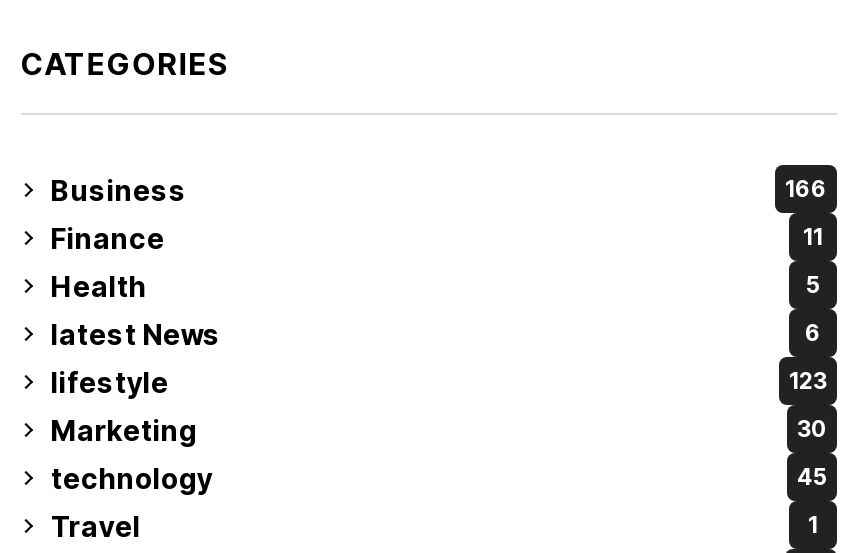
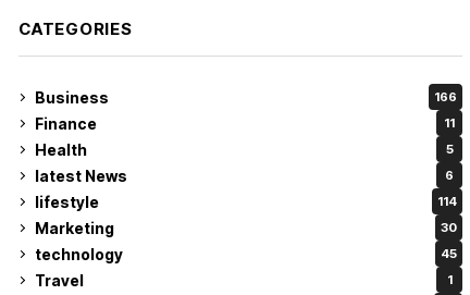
- 123
+ 114
